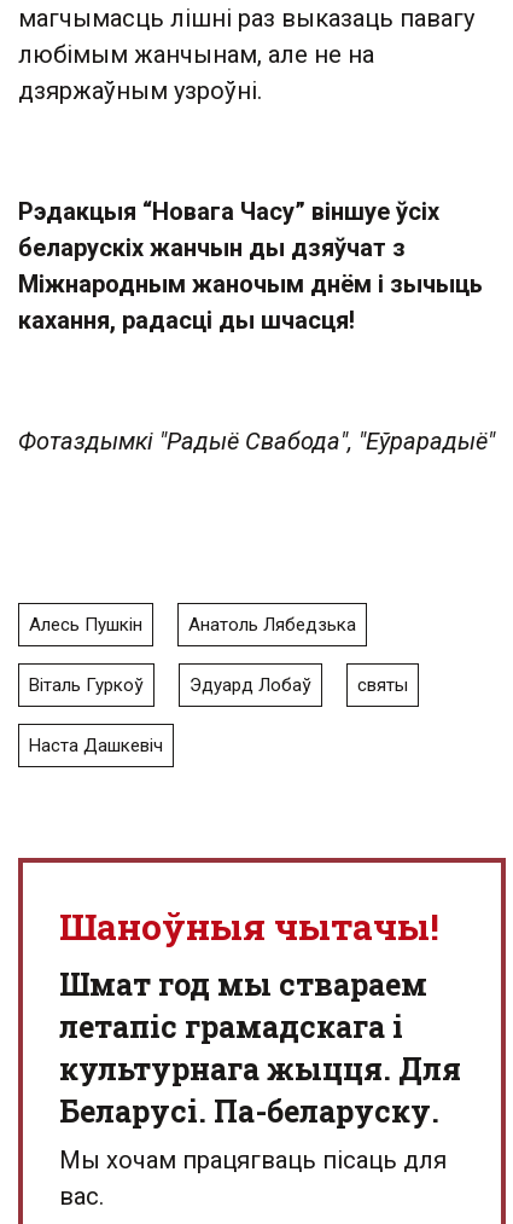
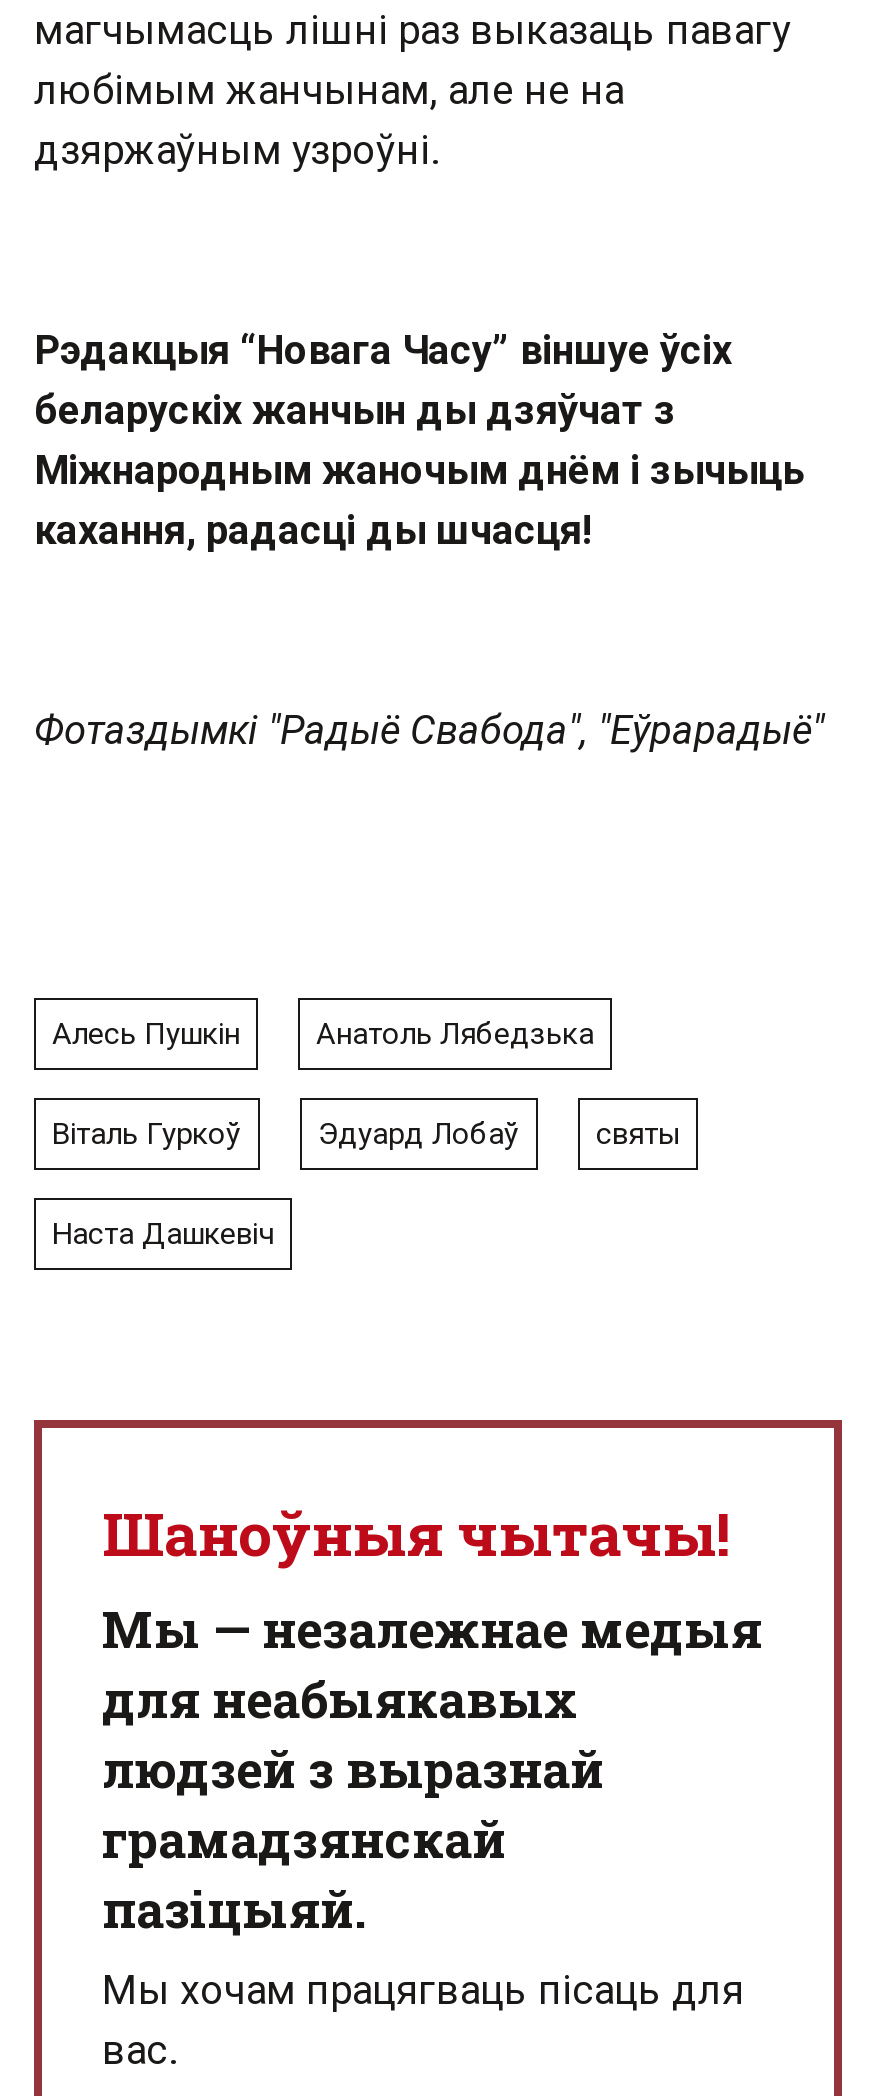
- Шмат год мы ствараем
- летапіс грамадскага і
- культурнага жыцця. Для
- Беларусі. Па-беларуску.
+ Мы — незалежнае медыя
+ для неабыякавых
+ людзей з выразнай
+ грамадзянскай
+ пазіцыяй.
